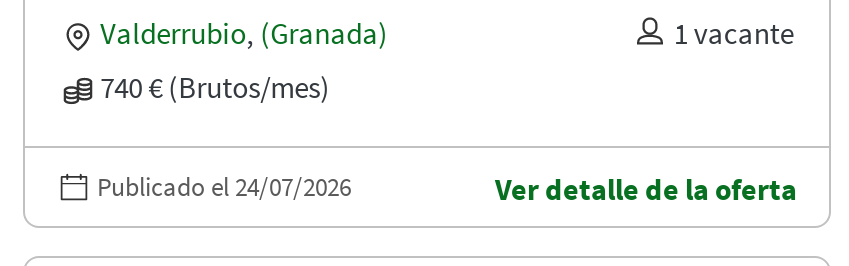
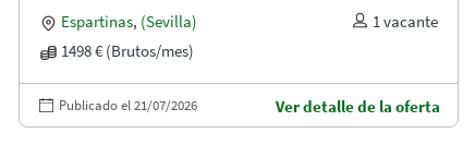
- Valderrubio, (Granada)
+ Espartinas, (Sevilla)

- 740 € (Brutos/mes)
+ 1498 € (Brutos/mes)

- Publicado el 24/07/2026
+ Publicado el 21/07/2026
